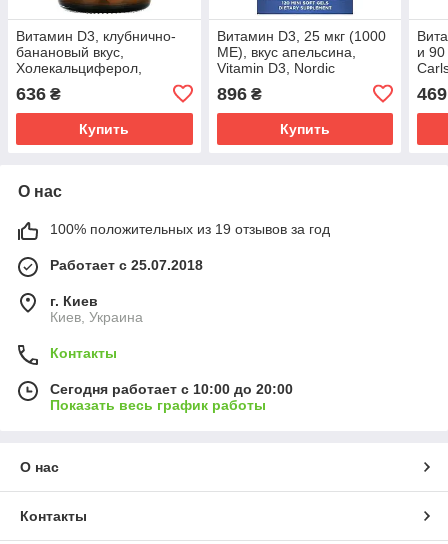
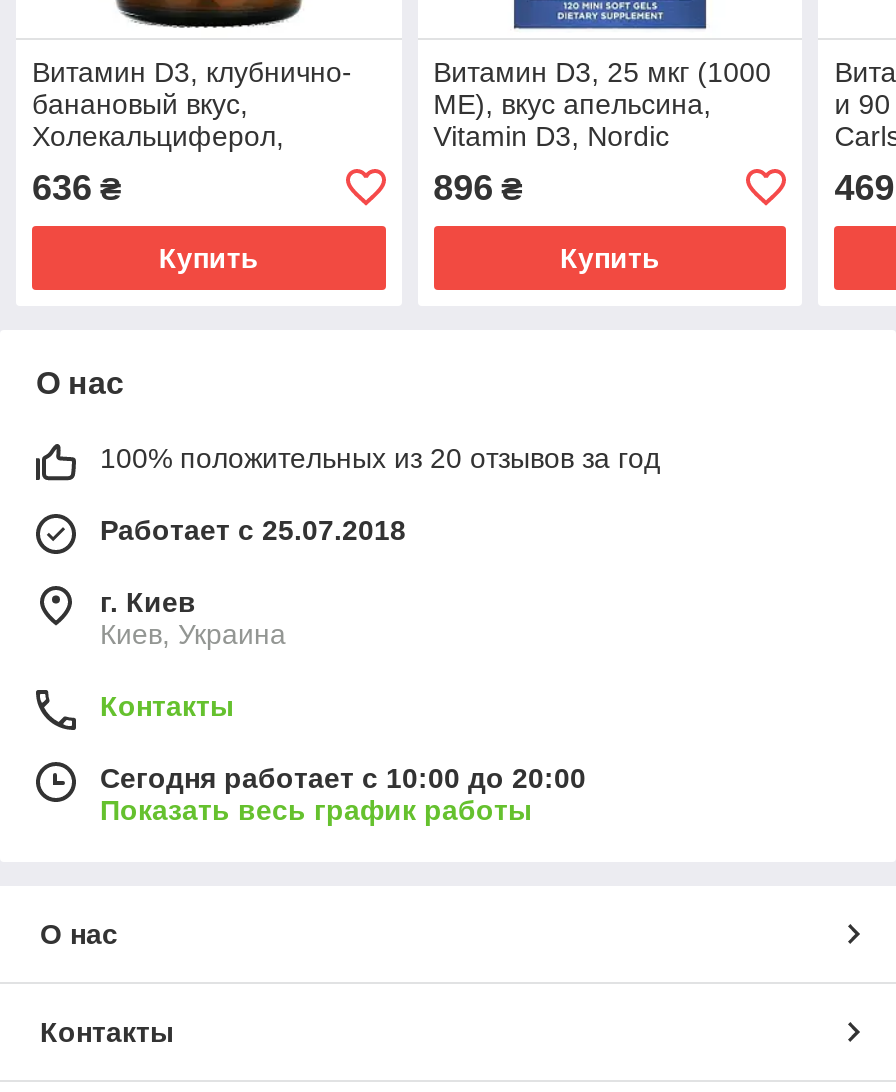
- 100% положительных из 19 отзывов за год
+ 100% положительных из 20 отзывов за год
